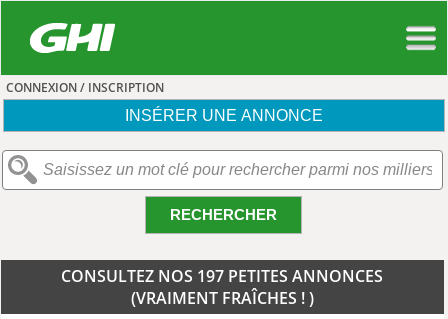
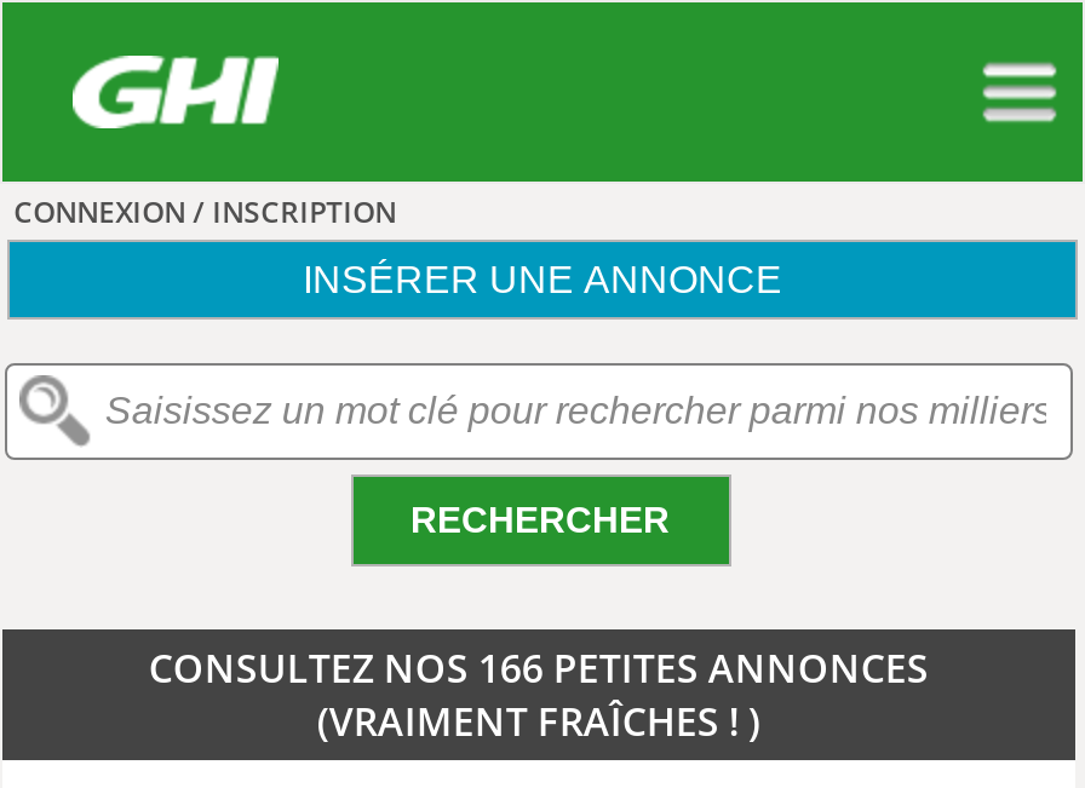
- CONSULTEZ NOS 197 PETITES ANNONCES
+ CONSULTEZ NOS 166 PETITES ANNONCES
